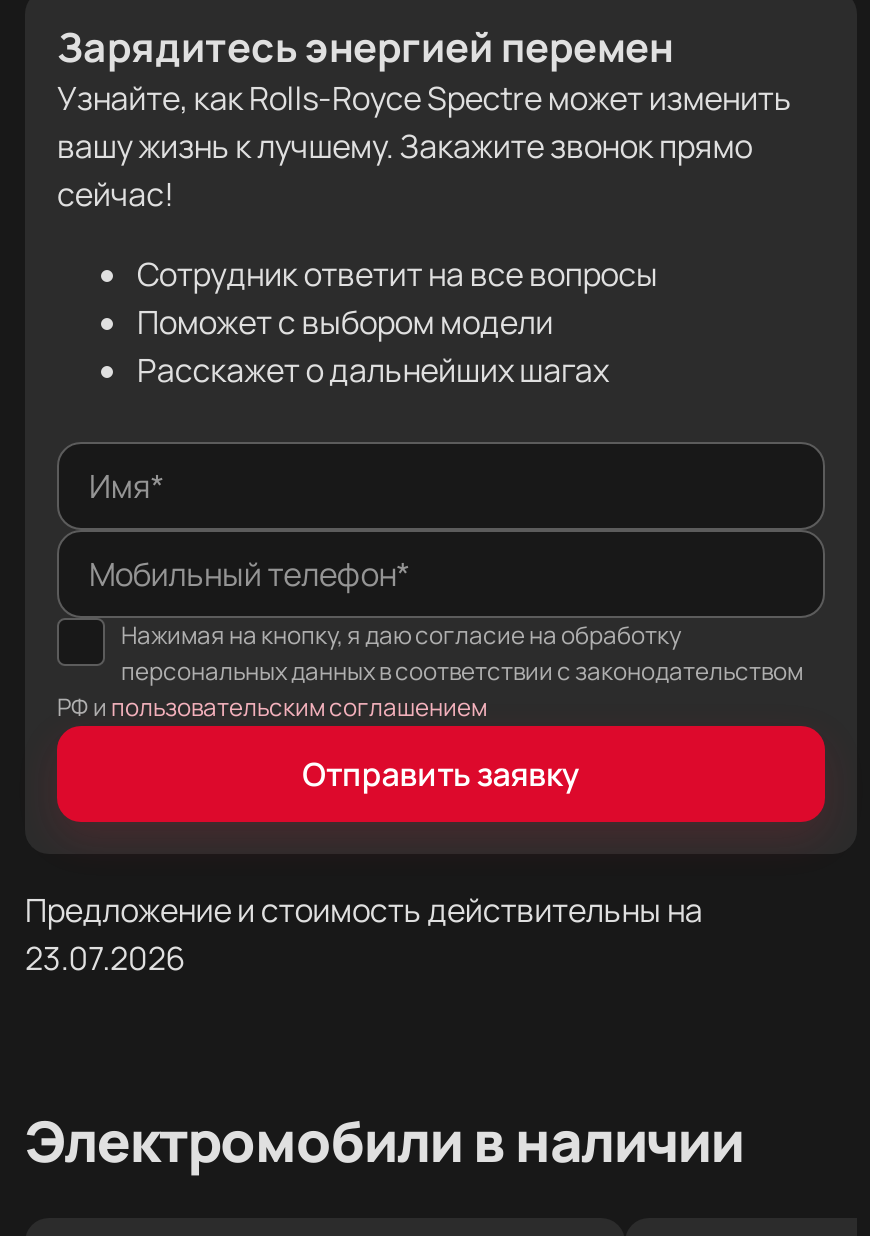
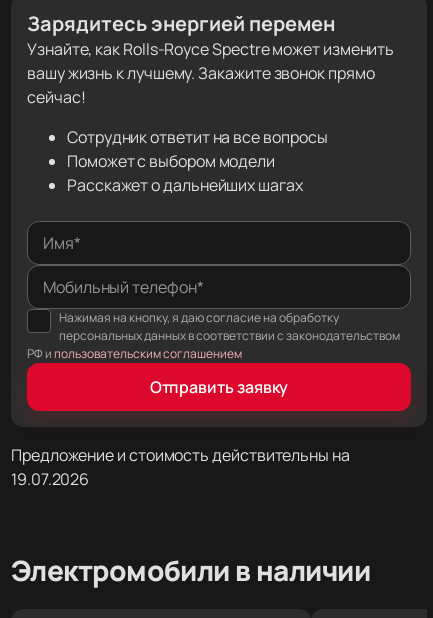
- 23.07.2026
+ 19.07.2026
